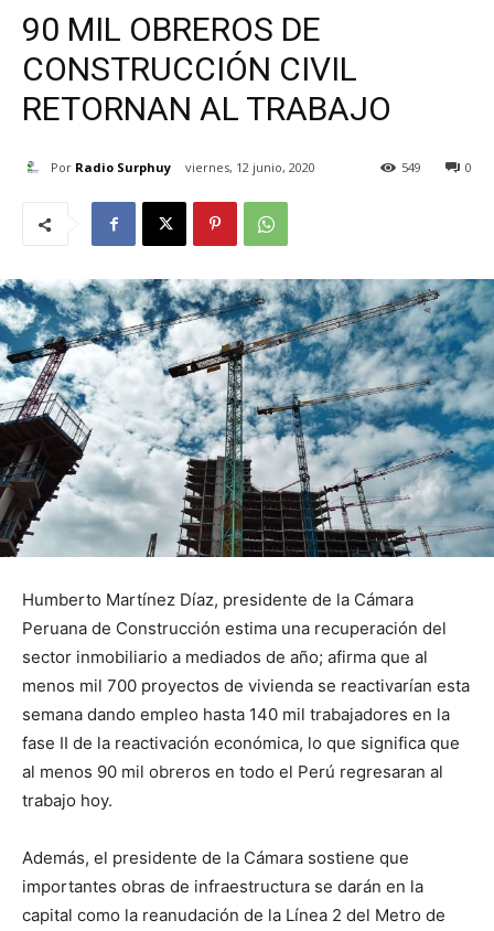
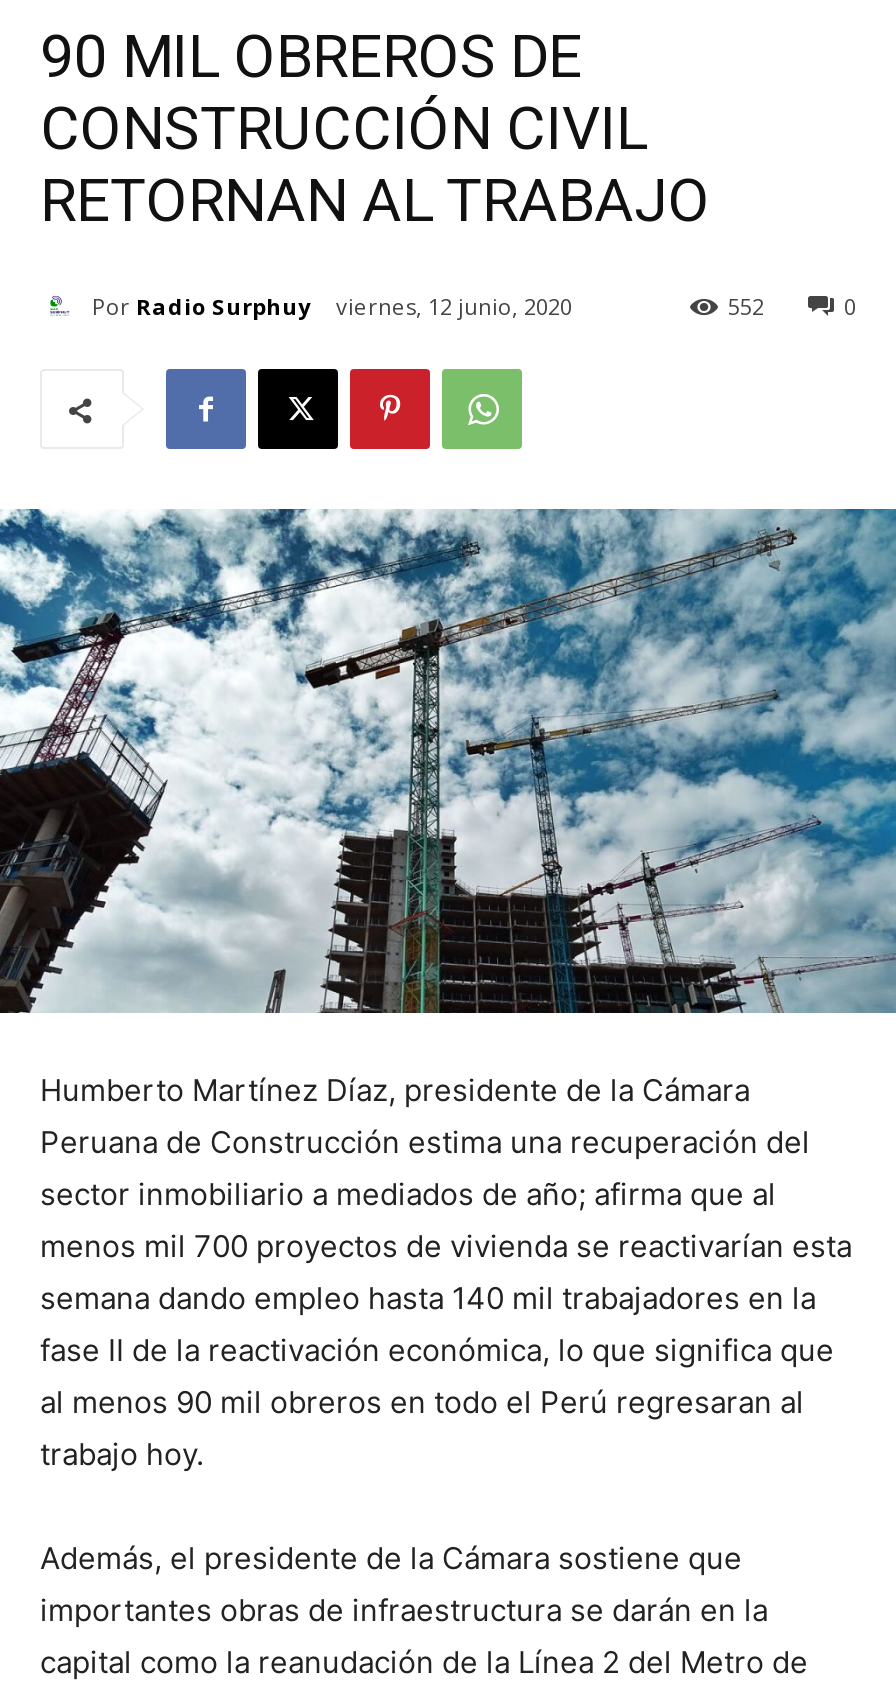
- 549
+ 552
